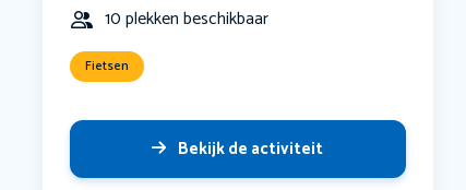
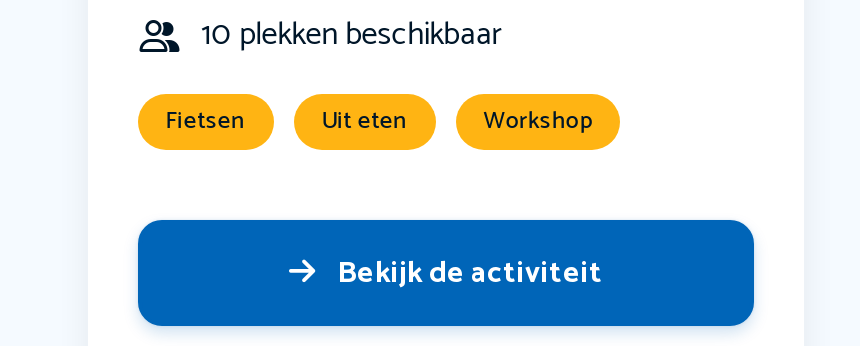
+ Uit eten
+ Workshop
